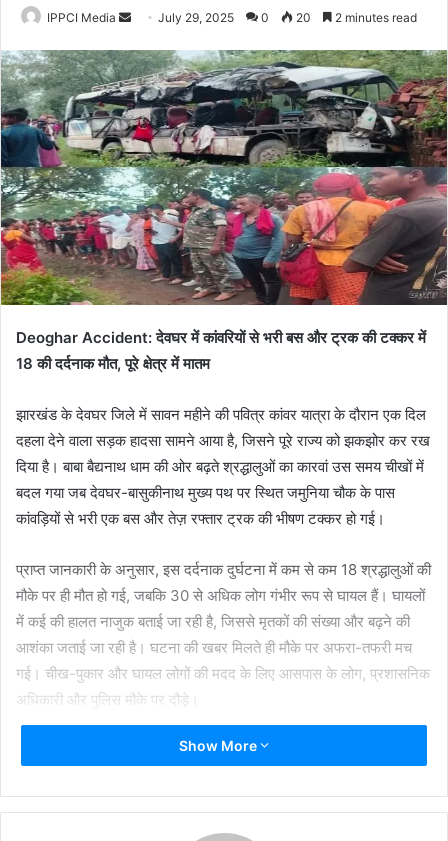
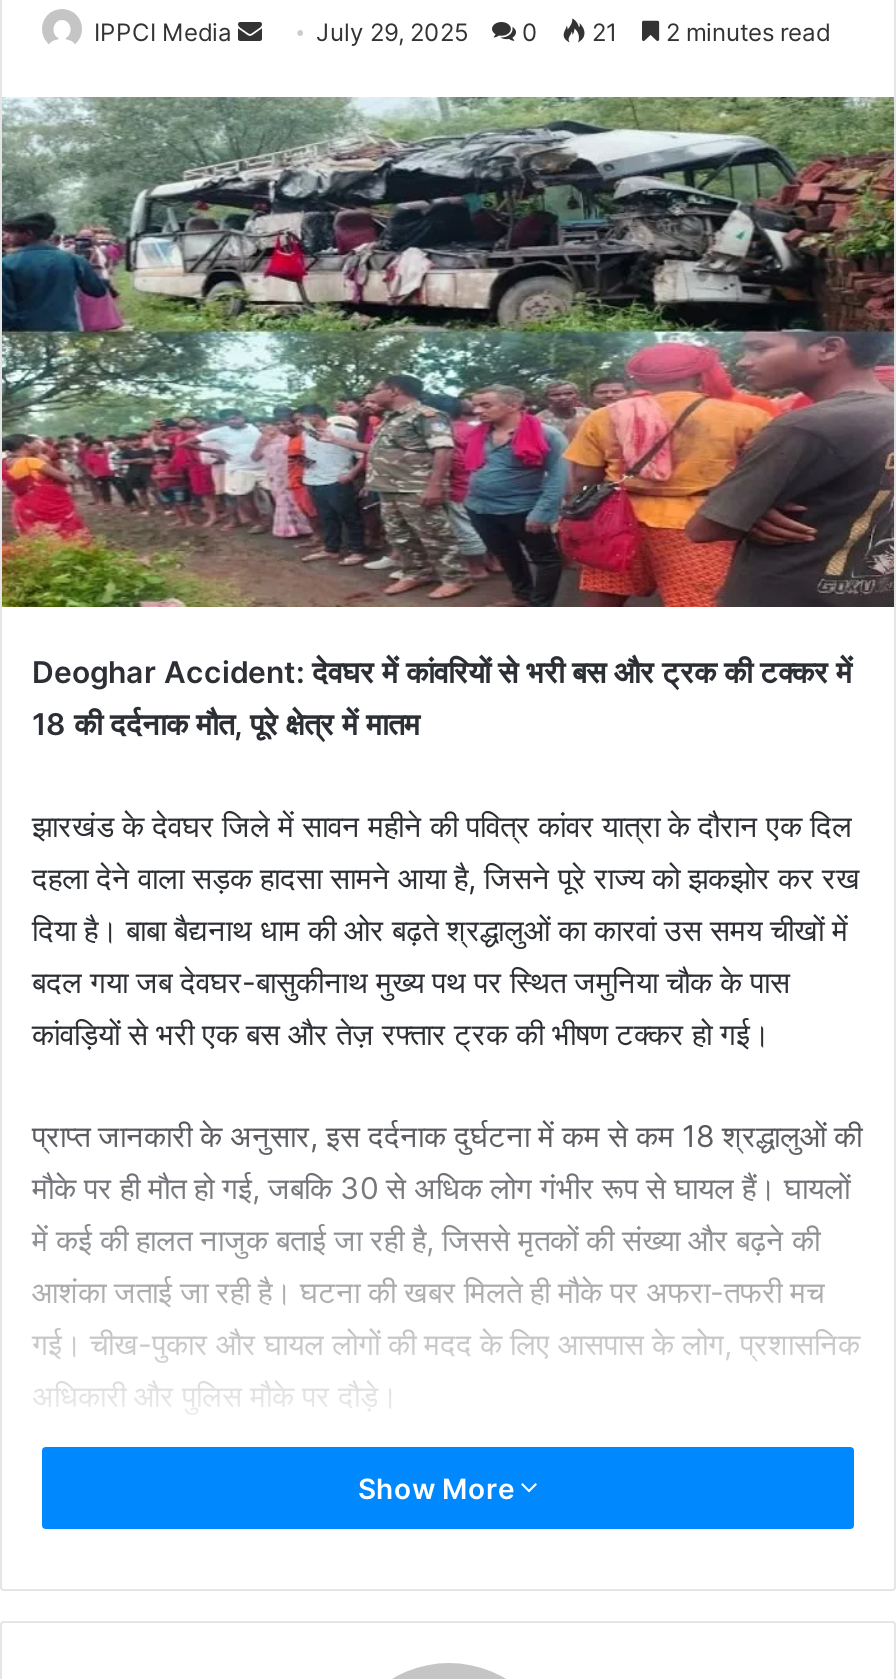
- 20
+ 21
